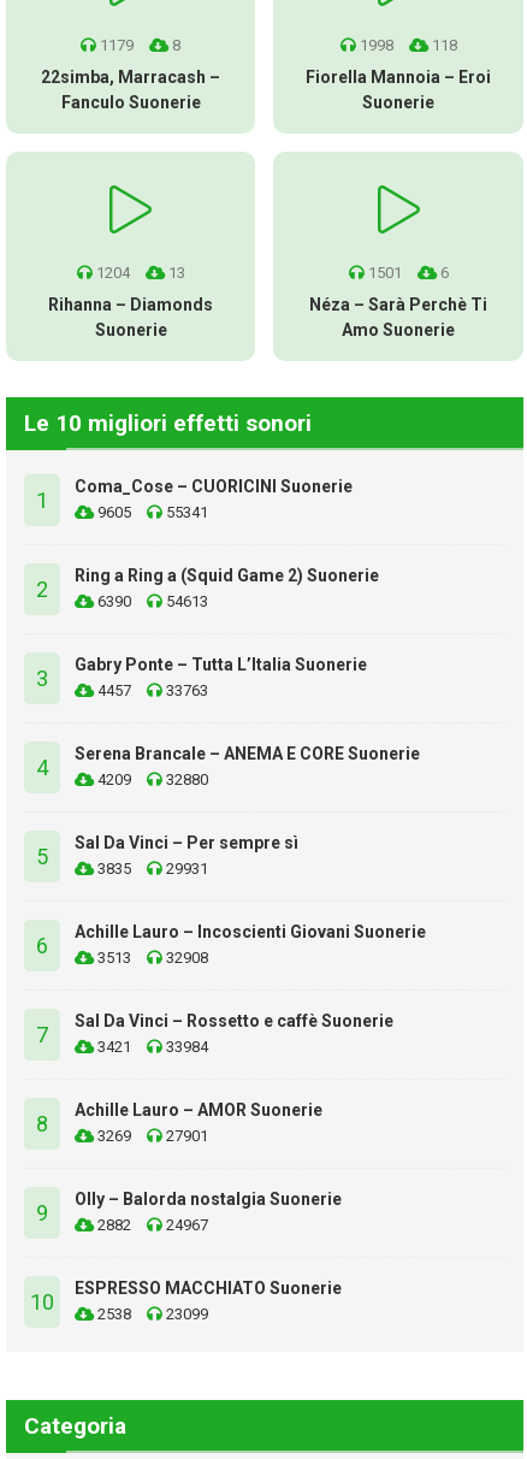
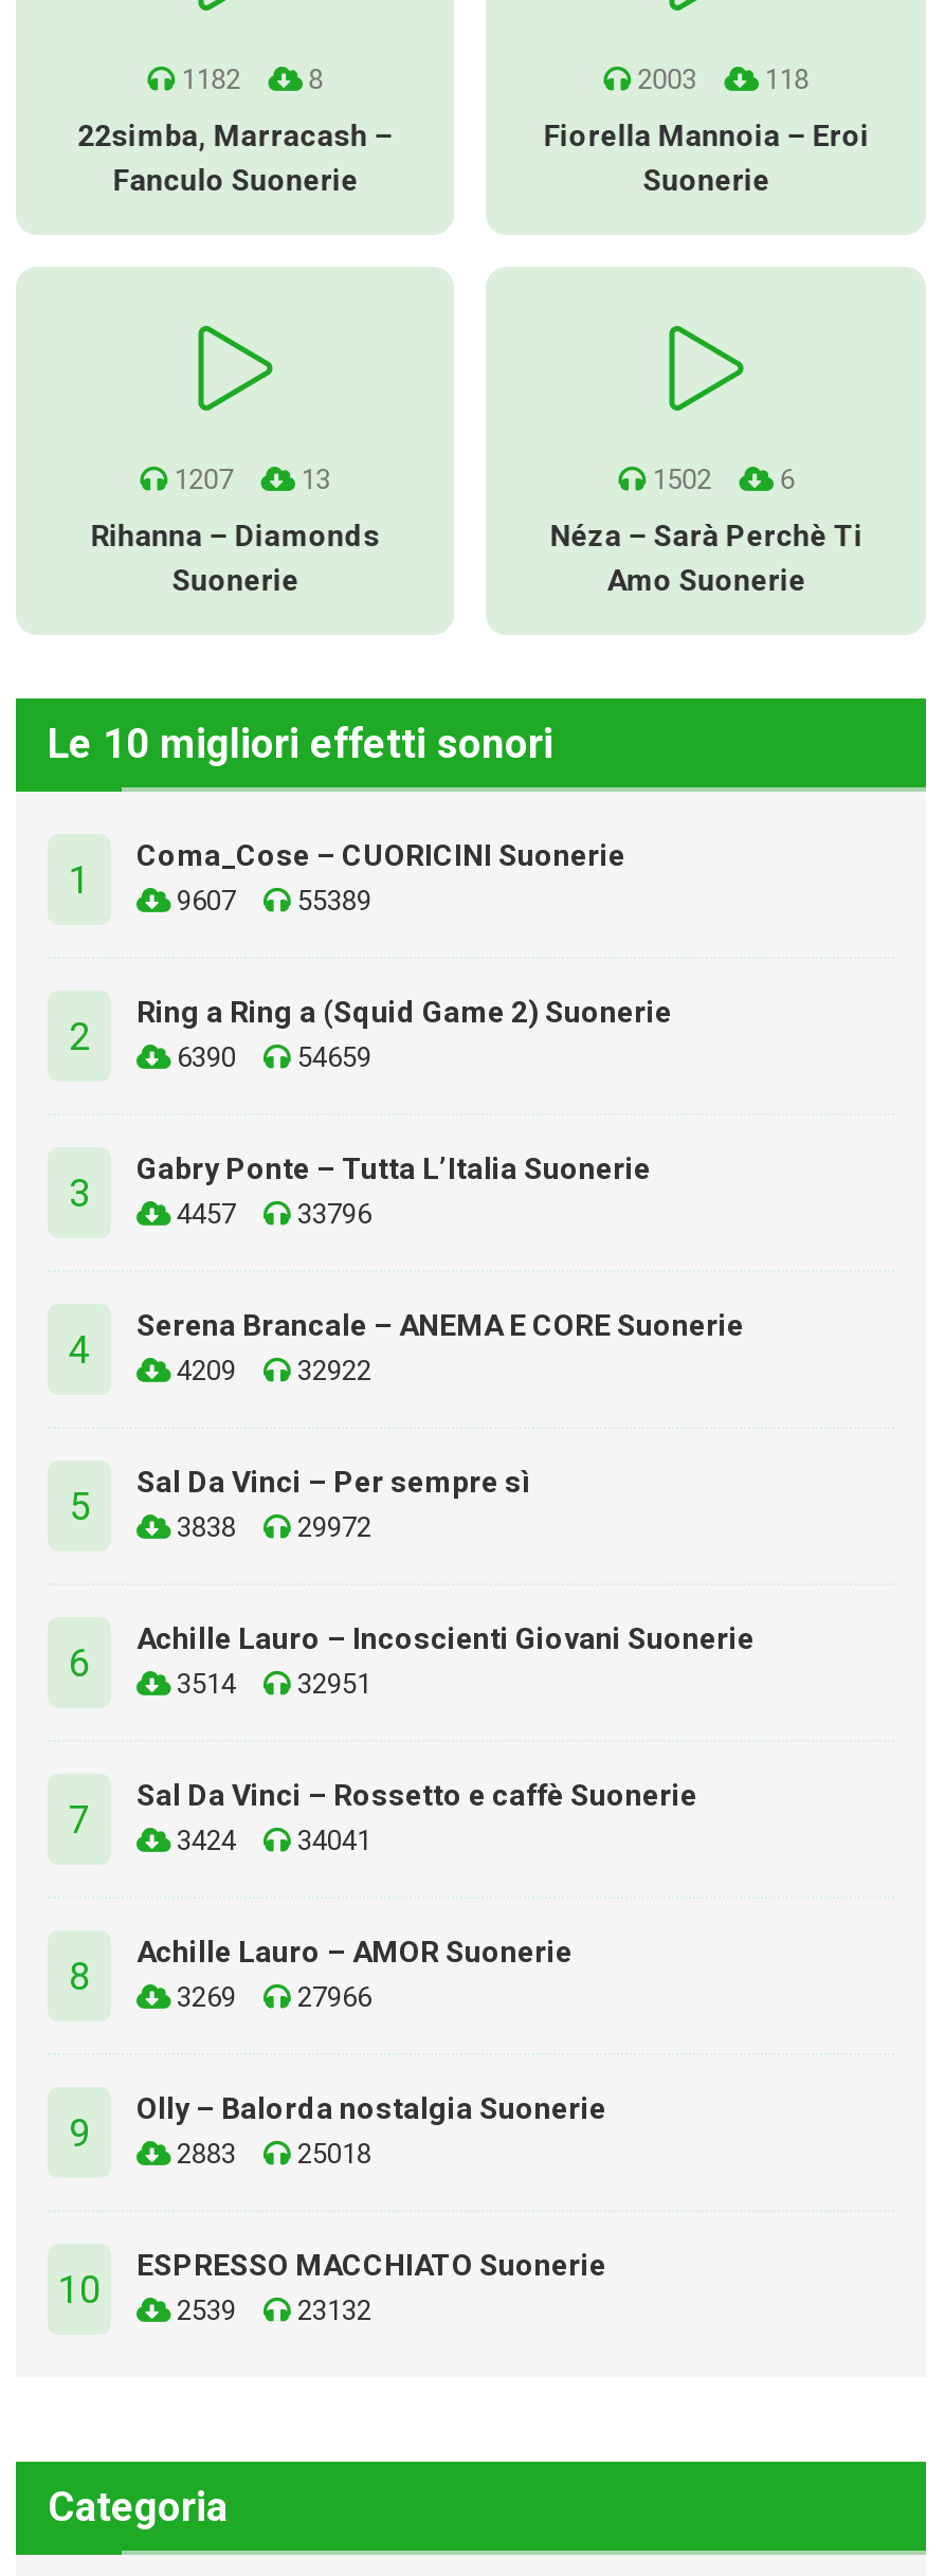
- 1179 8
+ 1182 8

- 1998 118
+ 2003 118

- 1204 13
+ 1207 13

- 1501 6
+ 1502 6

- 9605
+ 9607

- 55341
+ 55389

- 6390 54613
+ 6390 54659

- 4457 33763
+ 4457 33796

- 4209 32880
+ 4209 32922

- 3835
+ 3838

- 29931
+ 29972

- 3513
+ 3514

- 32908
+ 32951

- 3421
+ 3424

- 33984
+ 34041

- 3269 27901
+ 3269 27966

- 2882
+ 2883

- 24967
+ 25018

- 2538
+ 2539

- 23099
+ 23132
